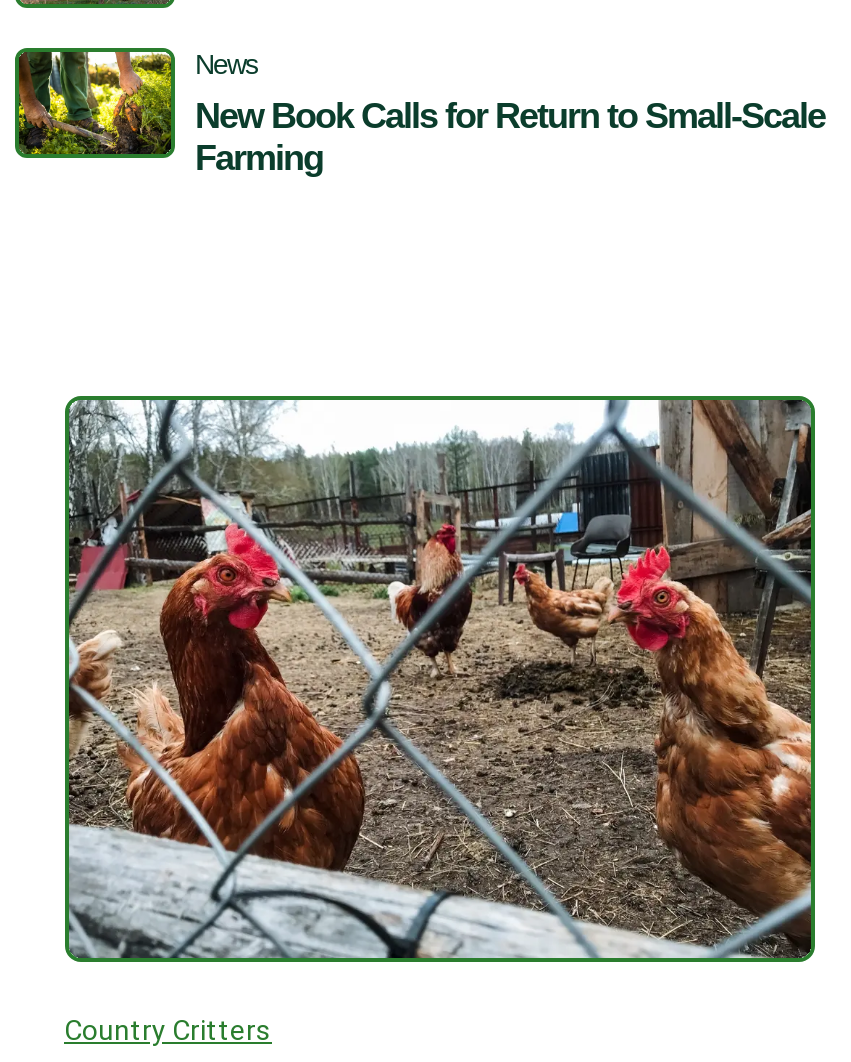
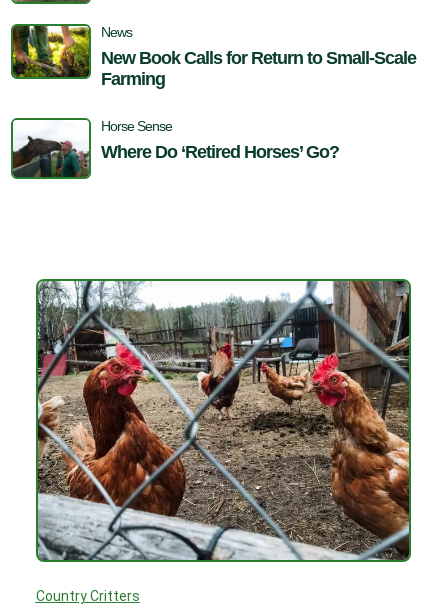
+ [image]
+ Horse Sense
+ Where Do ‘Retired Horses’ Go?
